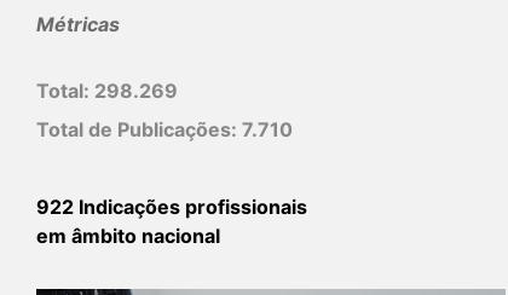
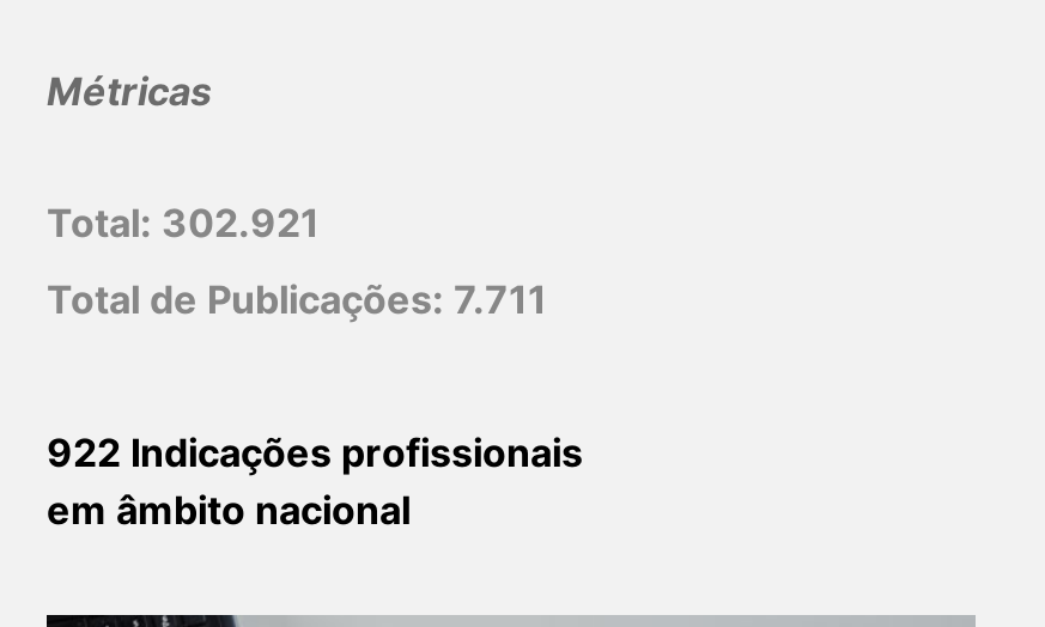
- Total: 298.269
+ Total: 302.921

- Total de Publicações: 7.710
+ Total de Publicações: 7.711
